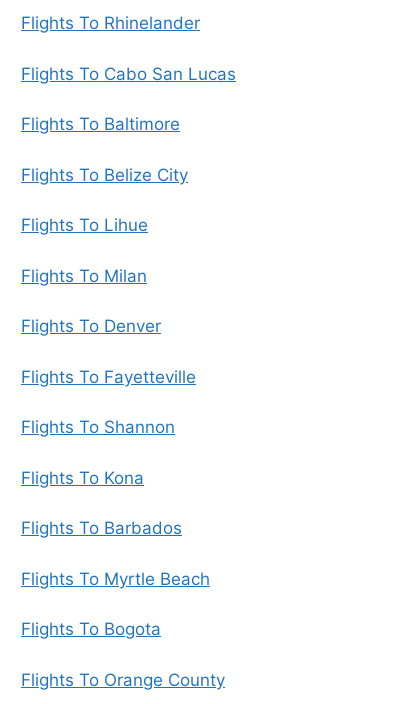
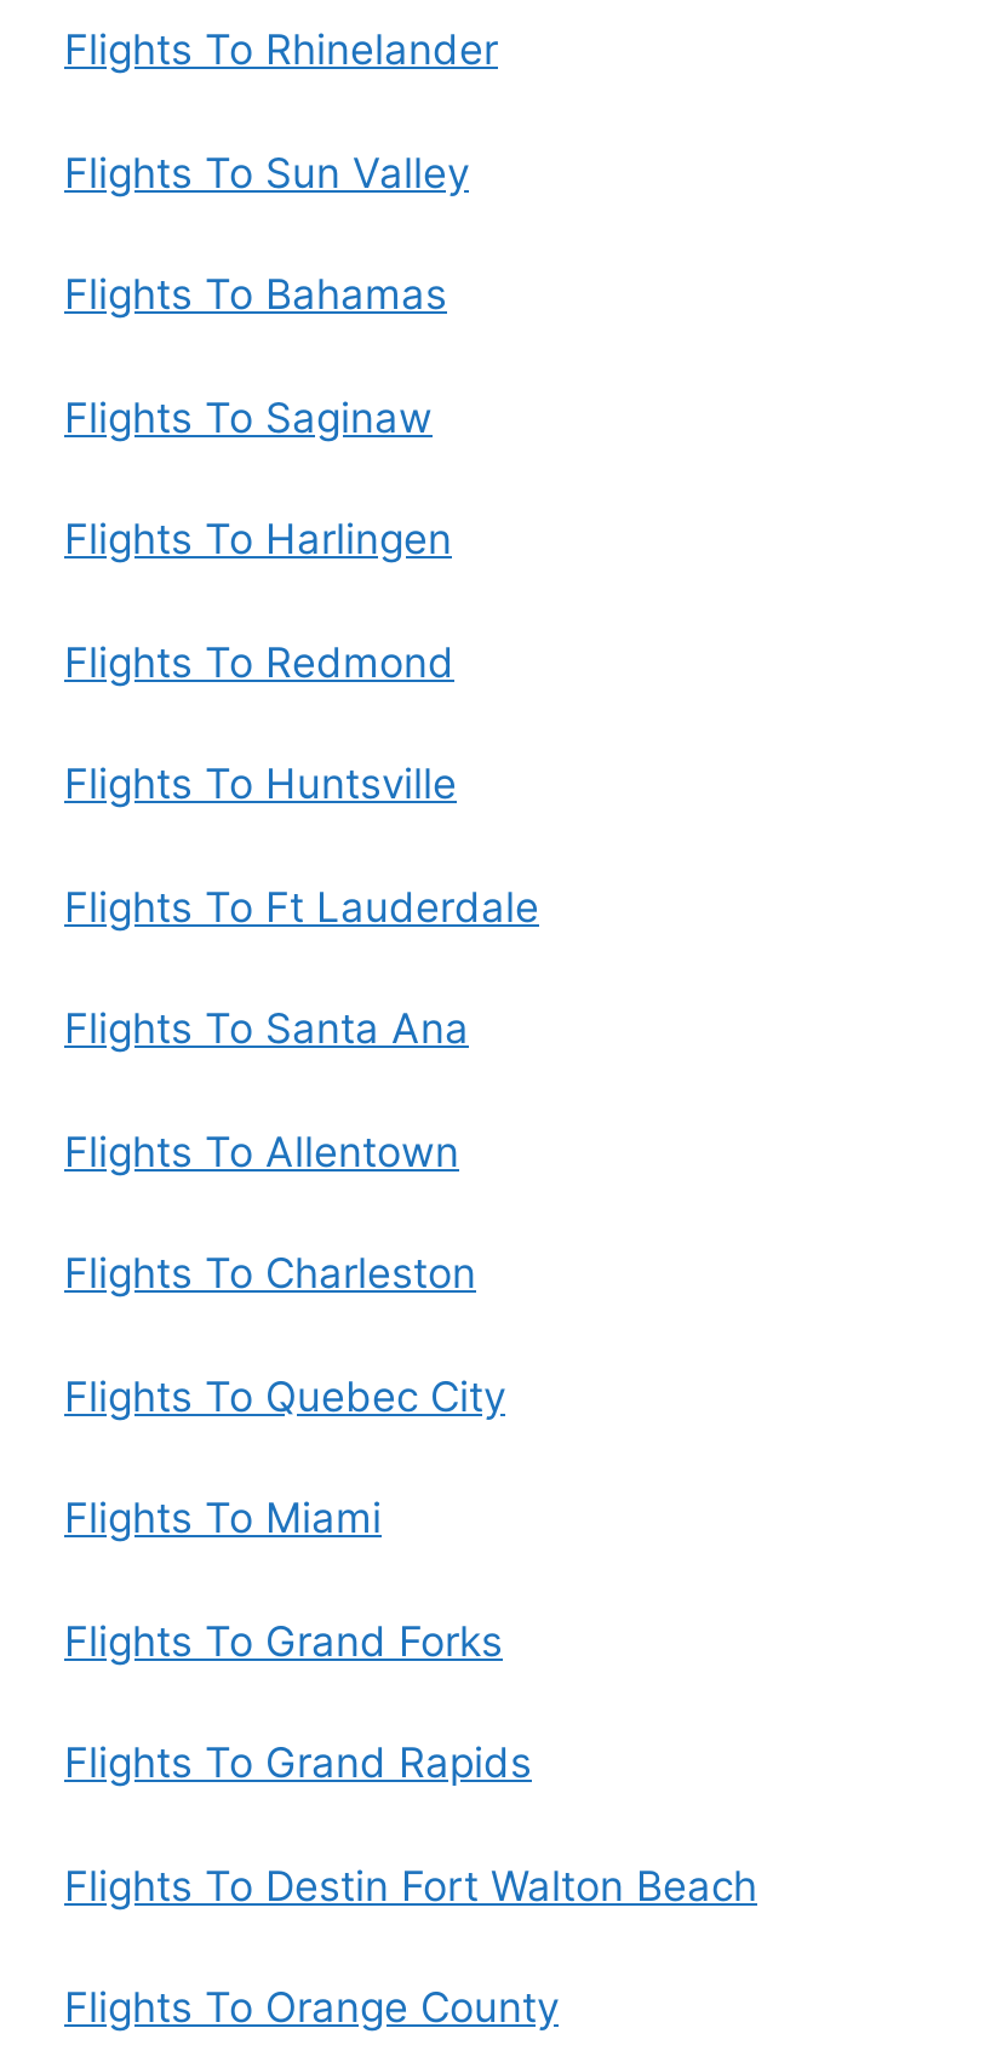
- Flights To Cabo San Lucas
- Flights To Baltimore
- Flights To Belize City
- Flights To Lihue
- Flights To Milan
- Flights To Denver
- Flights To Fayetteville
- Flights To Shannon
- Flights To Kona
- Flights To Barbados
- Flights To Myrtle Beach
- Flights To Bogota
+ Flights To Sun Valley
+ Flights To Bahamas
+ Flights To Saginaw
+ Flights To Harlingen
+ Flights To Redmond
+ Flights To Huntsville
+ Flights To Ft Lauderdale
+ Flights To Santa Ana
+ Flights To Allentown
+ Flights To Charleston
+ Flights To Quebec City
+ Flights To Miami
+ Flights To Grand Forks
+ Flights To Grand Rapids
+ Flights To Destin Fort Walton Beach
